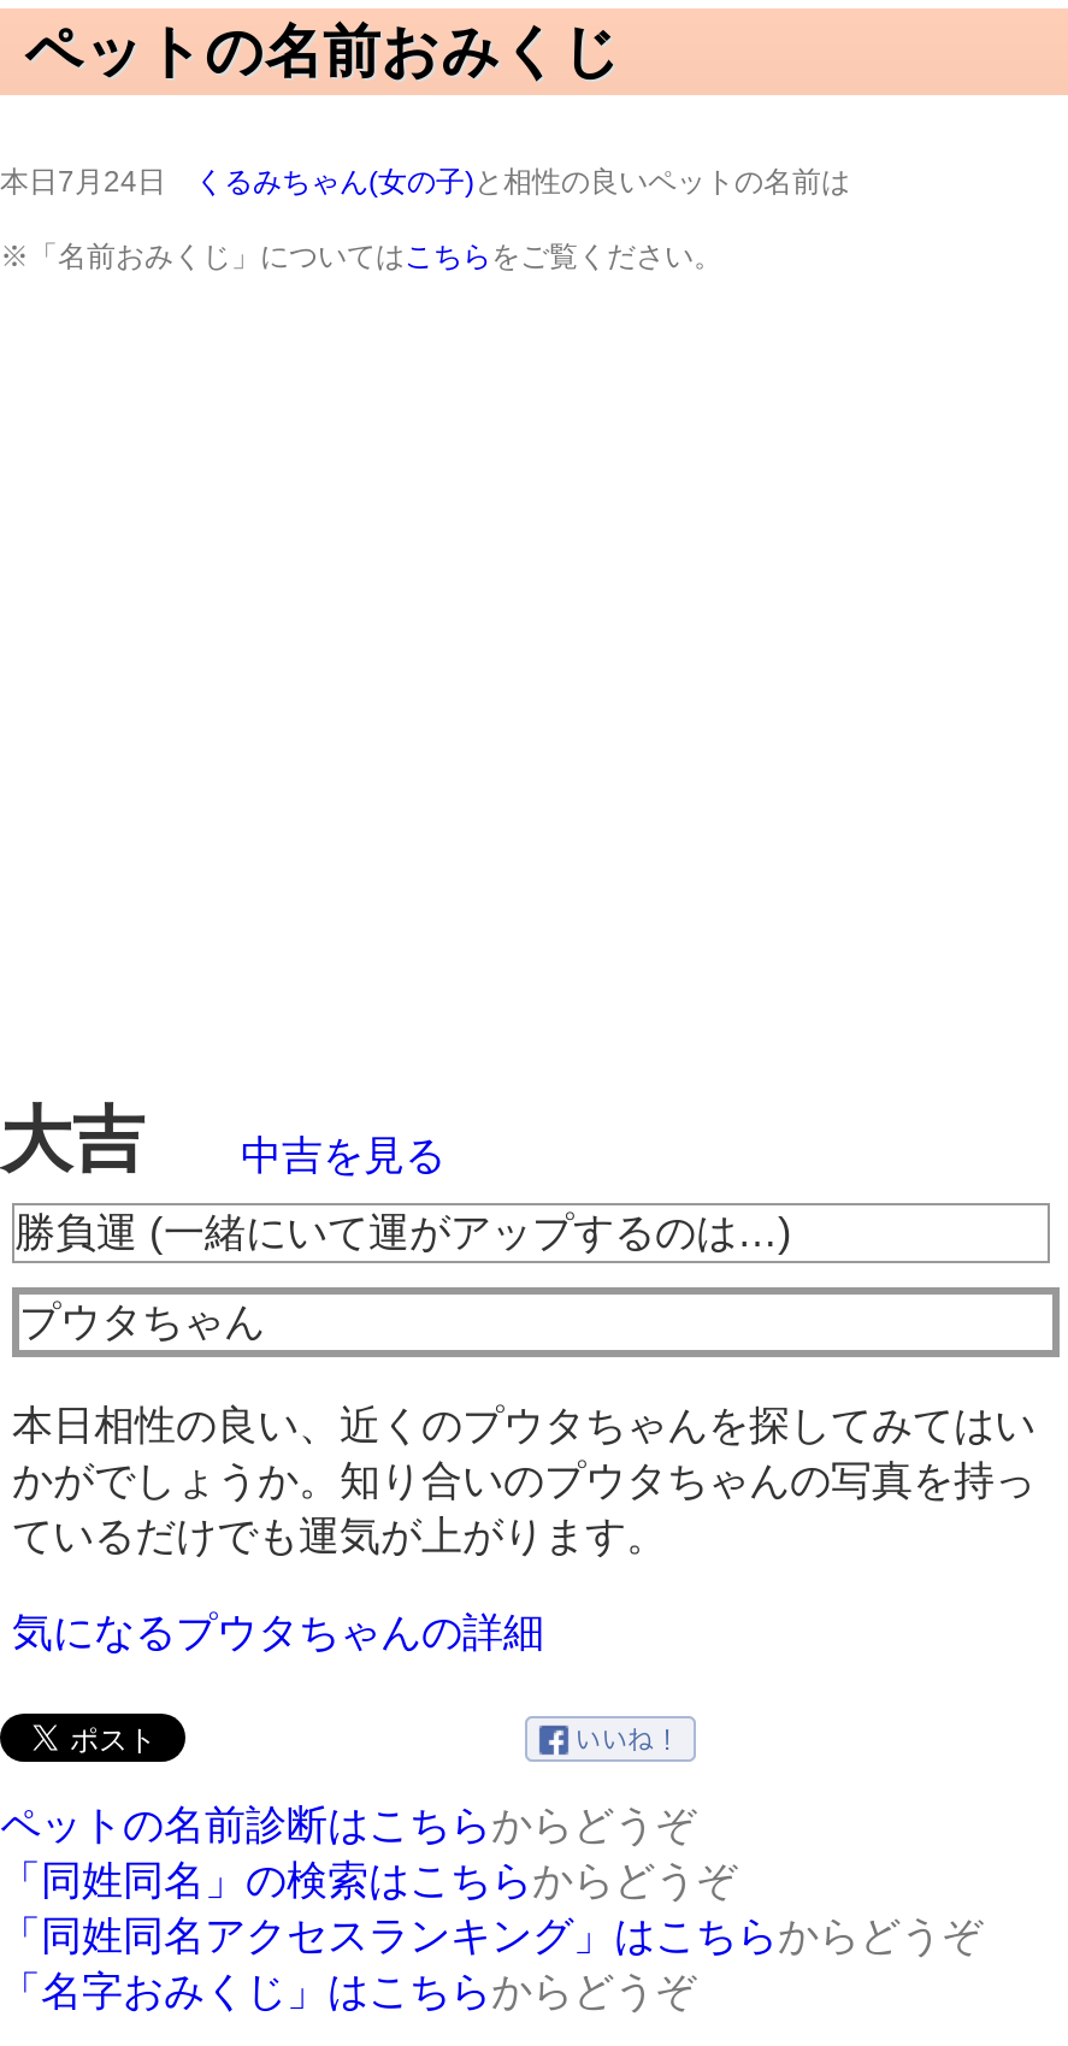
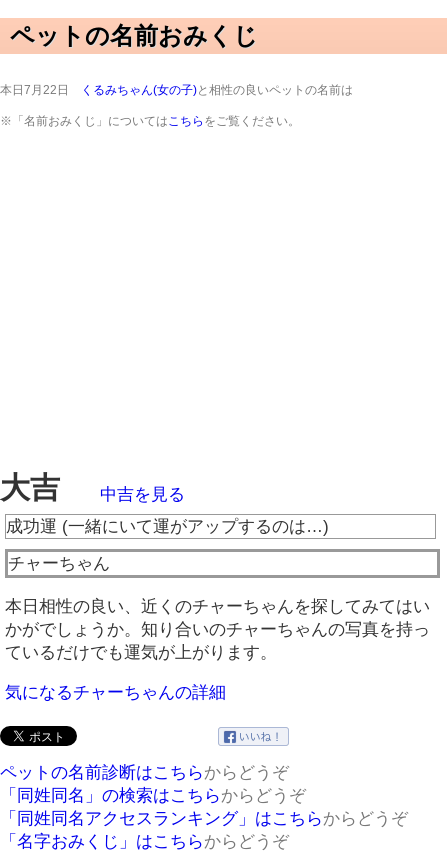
- 本日7月24日くるみちゃん(女の子)と相性の良いペットの名前は
+ 本日7月22日くるみちゃん(女の子)と相性の良いペットの名前は

- 勝負運 (一緒にいて運がアップするのは…)
+ 成功運 (一緒にいて運がアップするのは…)

- プウタちゃん
+ チャーちゃん

- 本日相性の良い、近くのプウタちゃんを探してみてはい
+ 本日相性の良い、近くのチャーちゃんを探してみてはい

- かがでしょうか。知り合いのプウタちゃんの写真を持っ
+ かがでしょうか。知り合いのチャーちゃんの写真を持っ

- 気になるプウタちゃんの詳細
+ 気になるチャーちゃんの詳細
